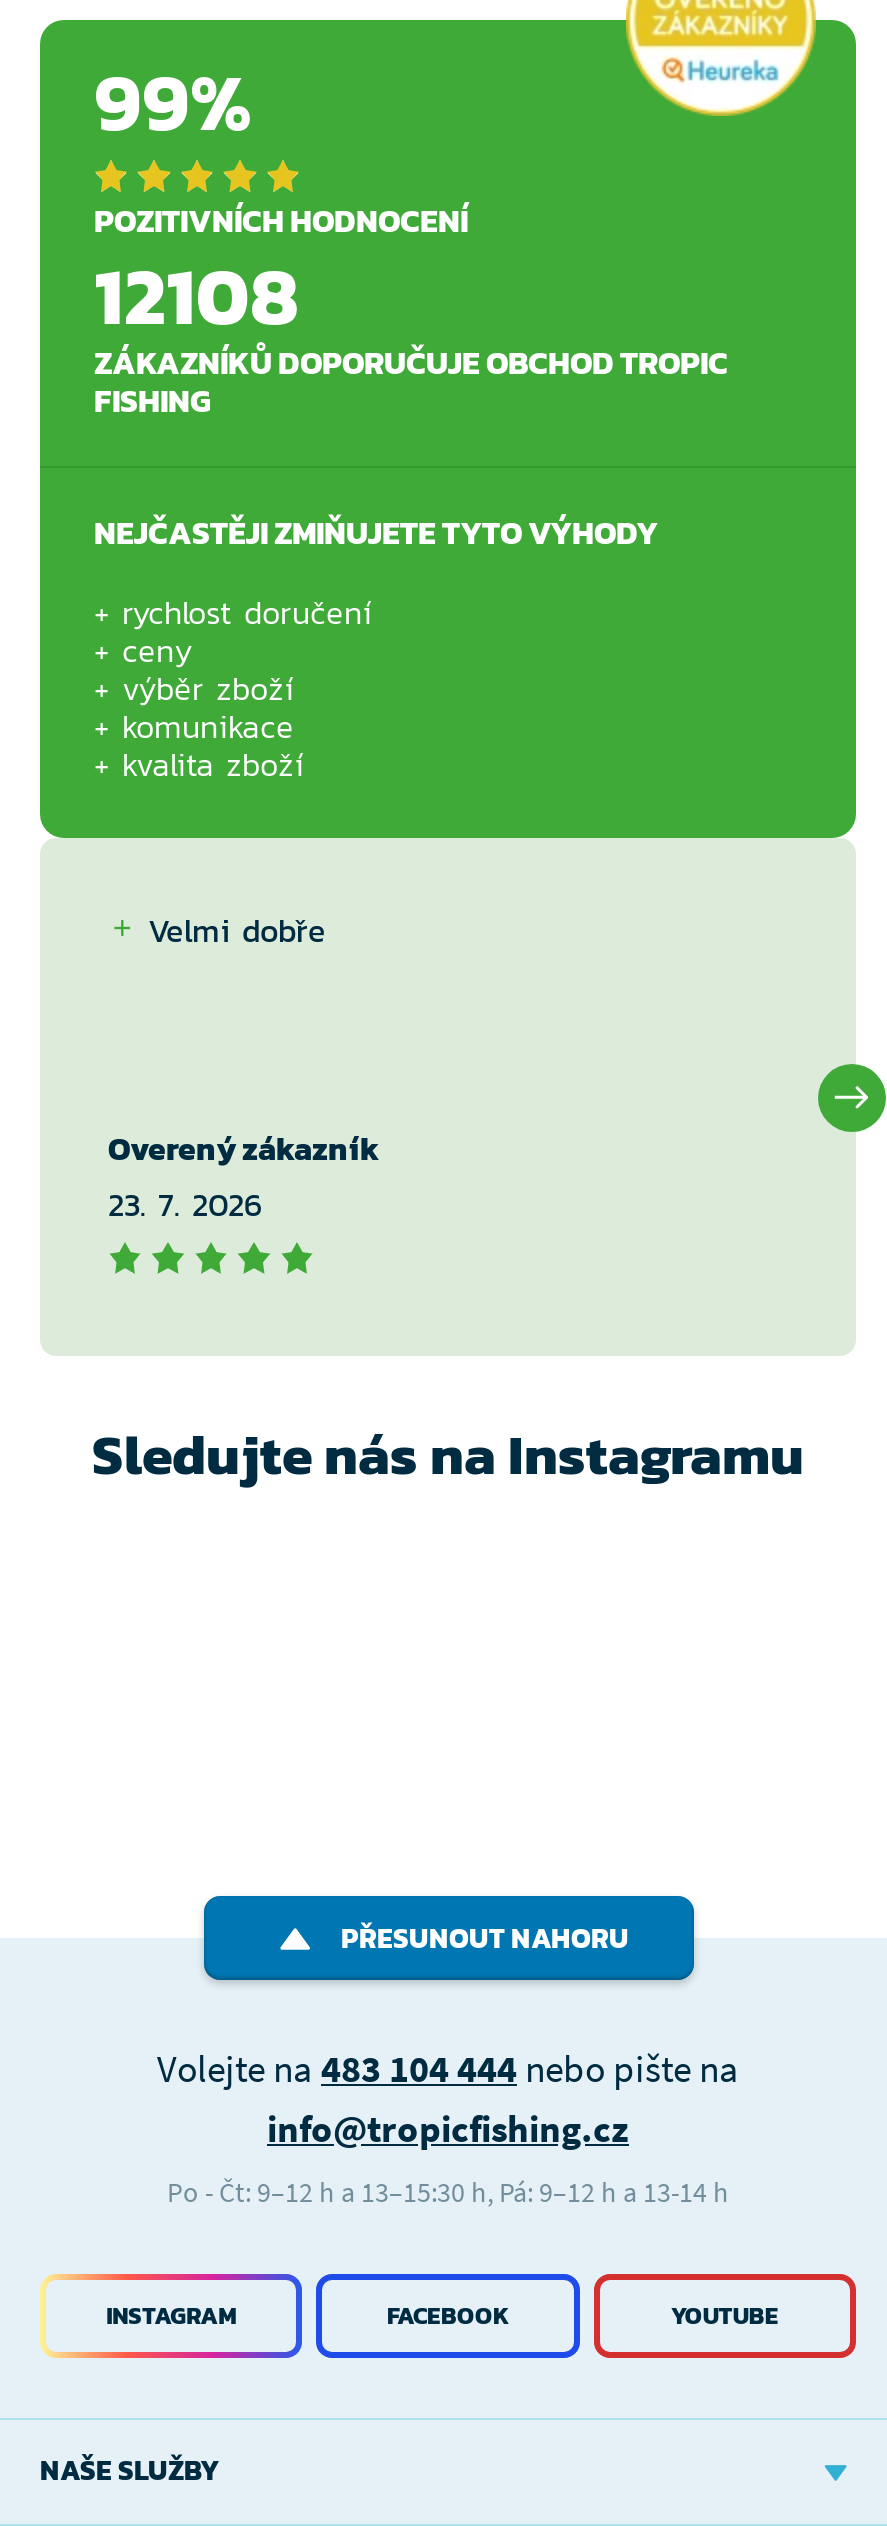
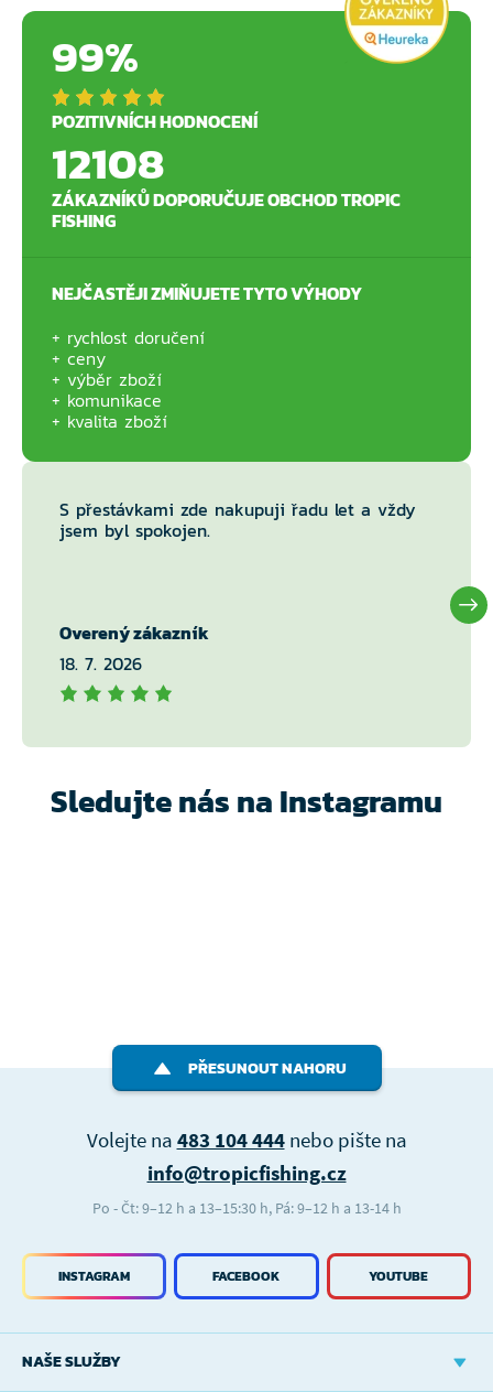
- Velmi dobře
+ S přestávkami zde nakupuji řadu let a vždy
+ jsem byl spokojen.

- 23. 7. 2026
+ 18. 7. 2026
